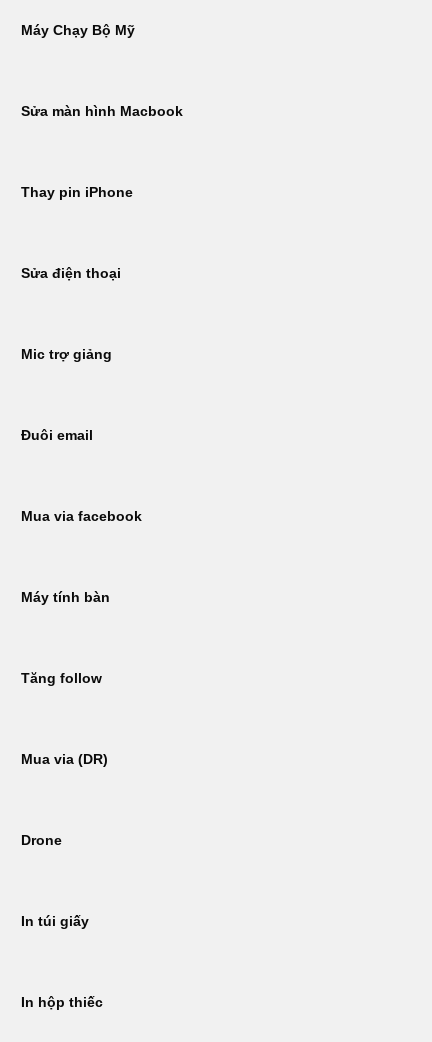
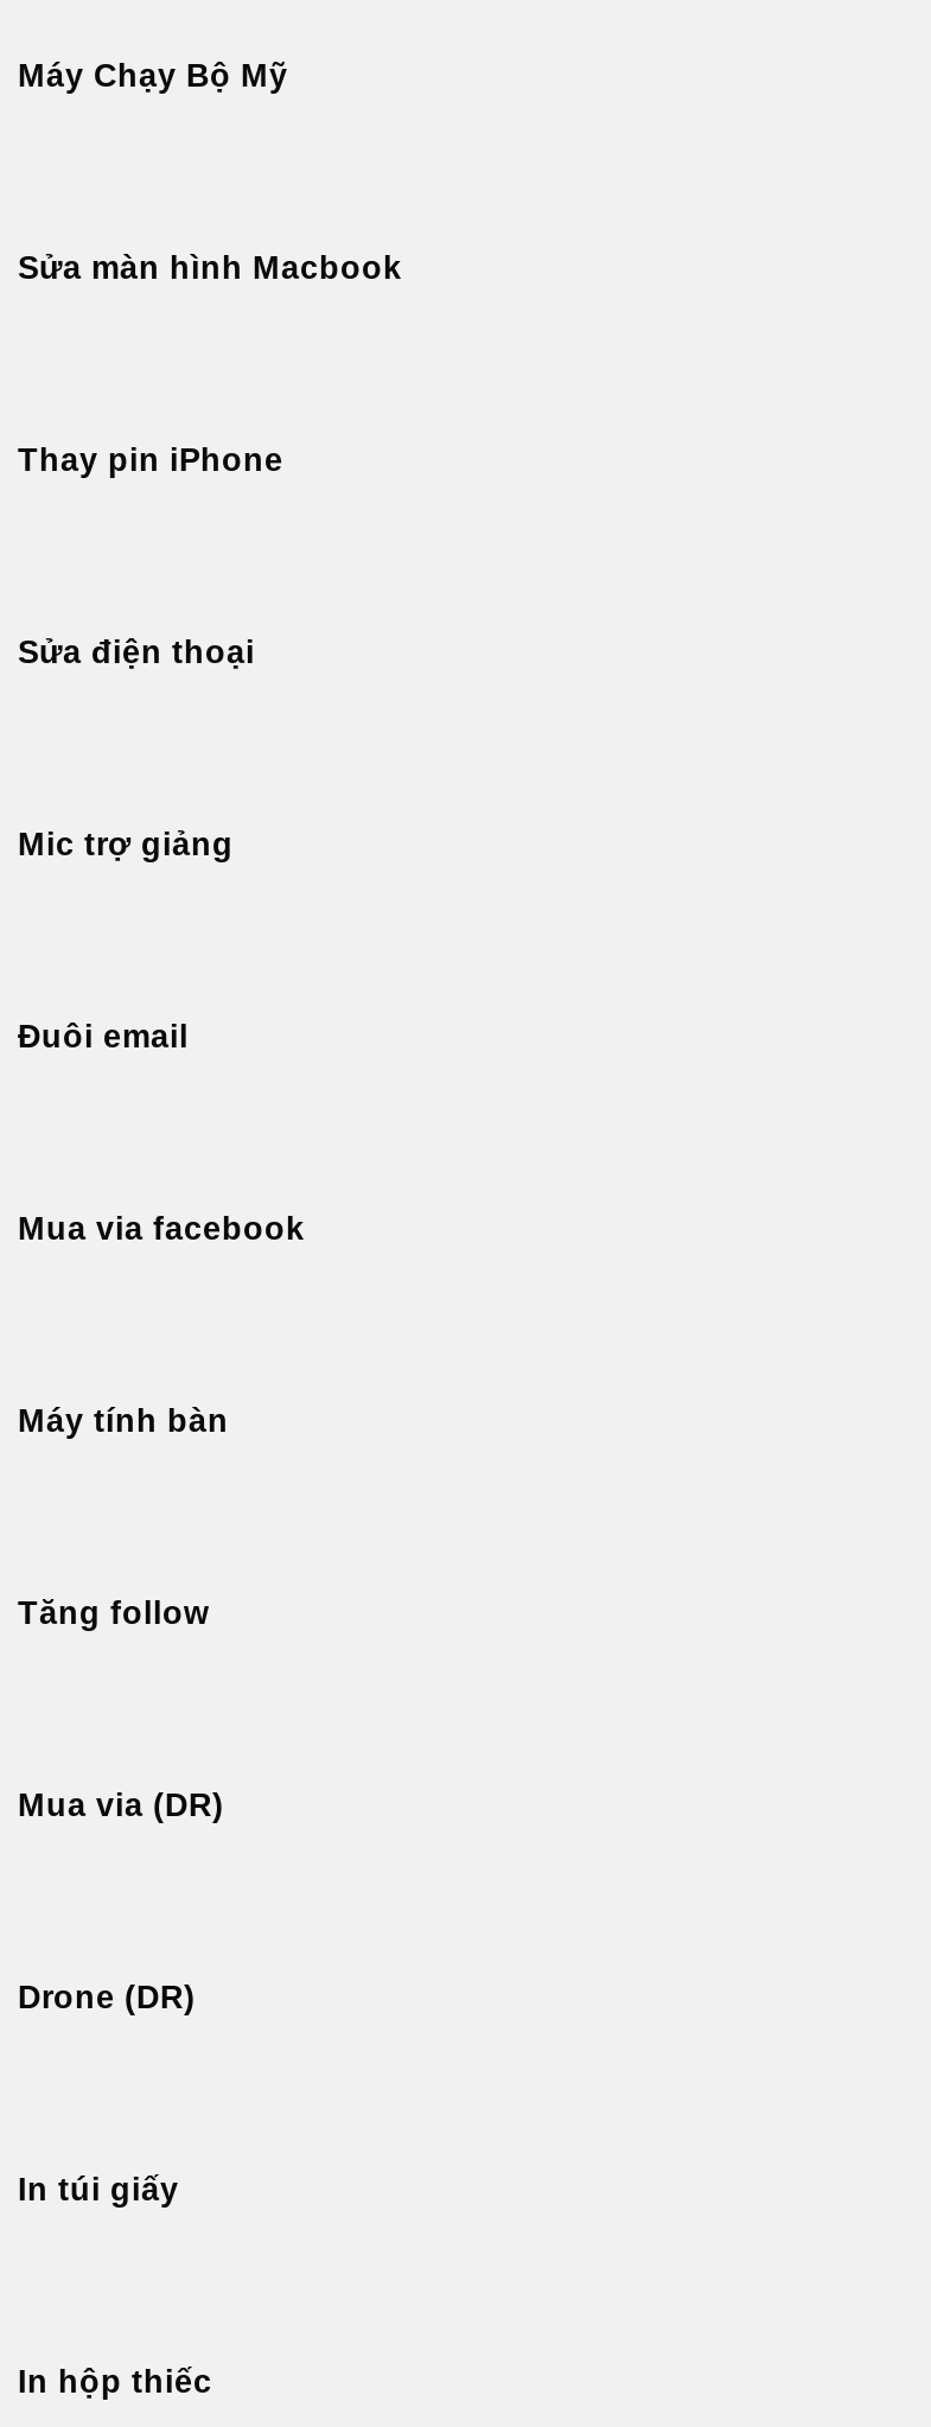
- Drone
+ Drone (DR)
